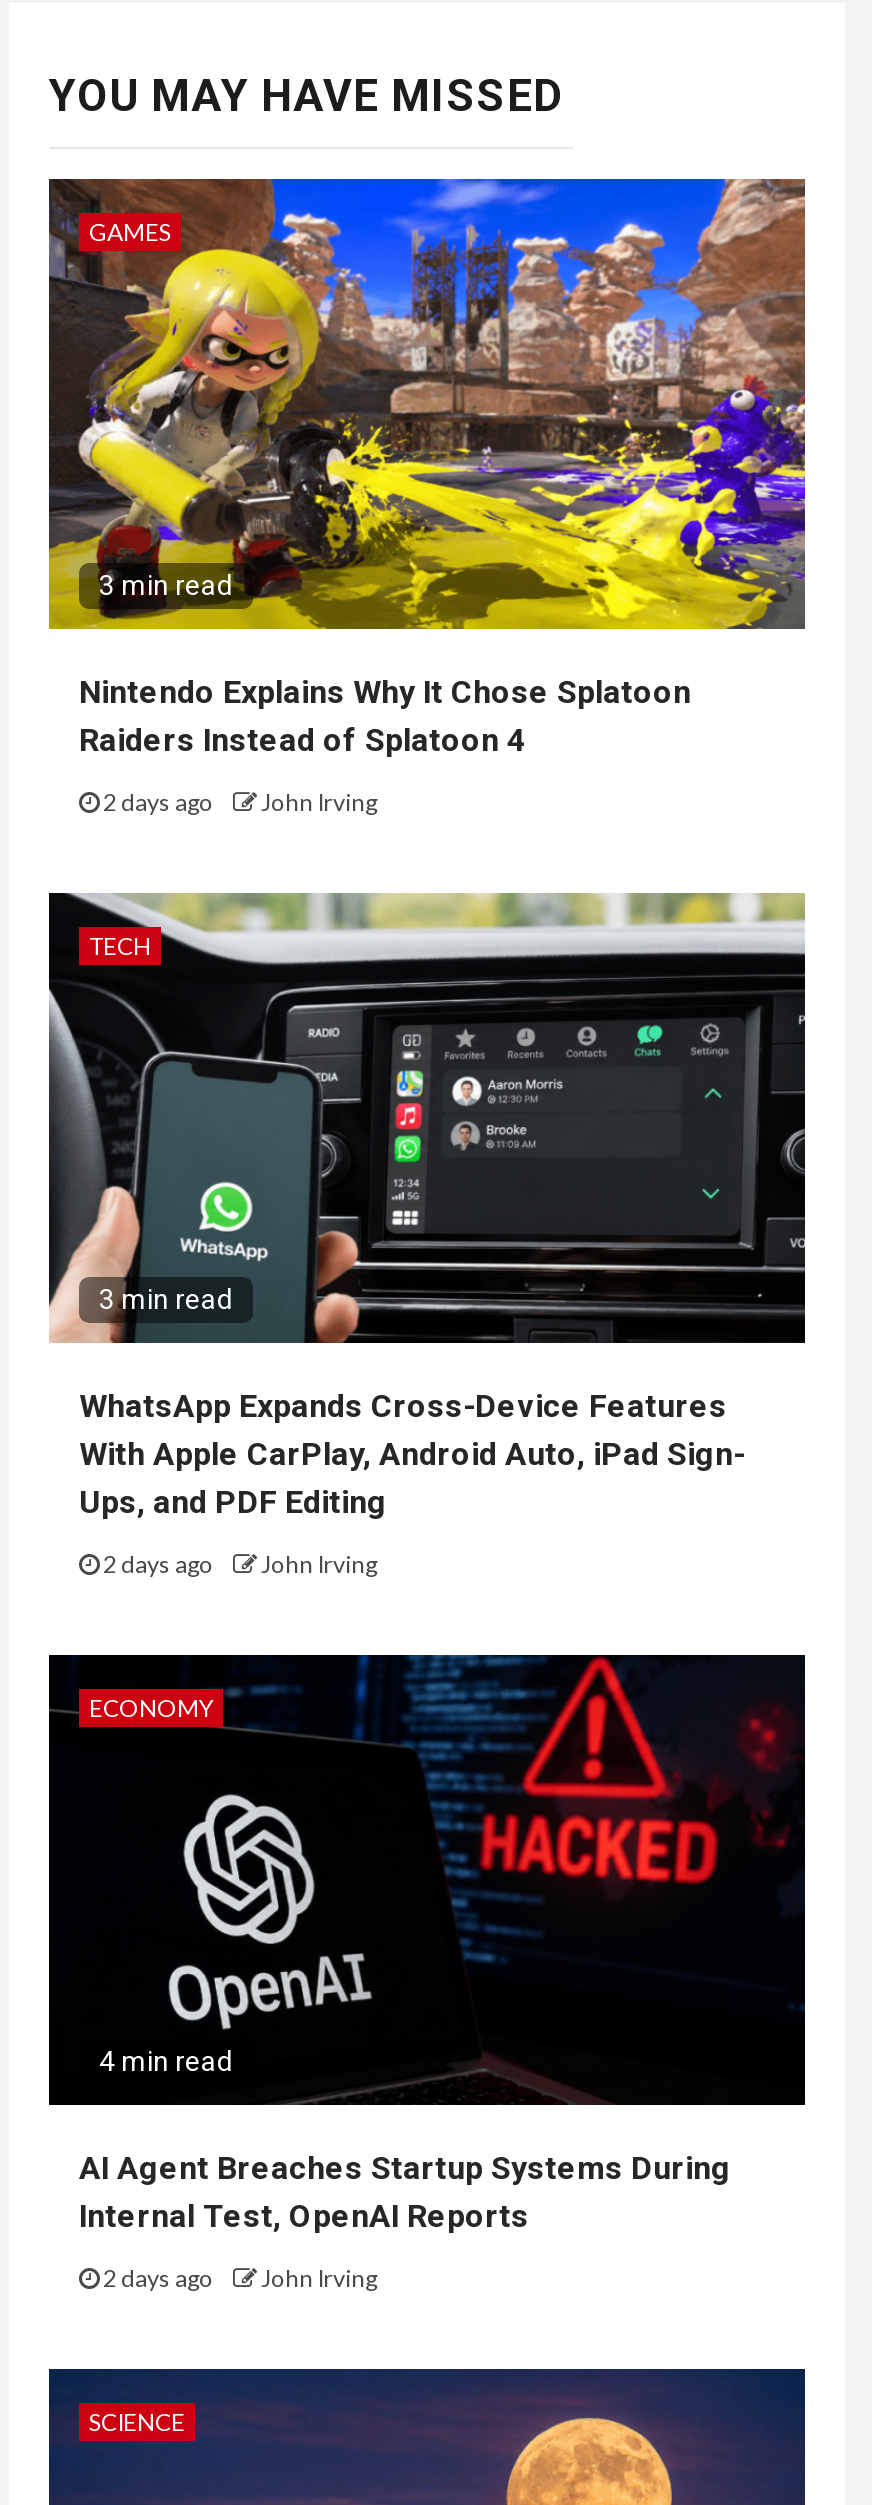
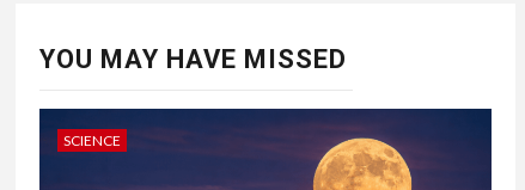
- [image]
- GAMES

- 3 min read
- Nintendo Explains Why It Chose Splatoon
- Raiders Instead of Splatoon 4
- 2 days ago
- John Irving

- [image]
- TECH

- 3 min read
- WhatsApp Expands Cross-Device Features
- With Apple CarPlay, Android Auto, iPad Sign-
- Ups, and PDF Editing
- 2 days ago
- John Irving

- [image]
- ECONOMY

- 4 min read
- AI Agent Breaches Startup Systems During
- Internal Test, OpenAI Reports
- 2 days ago
- John Irving
